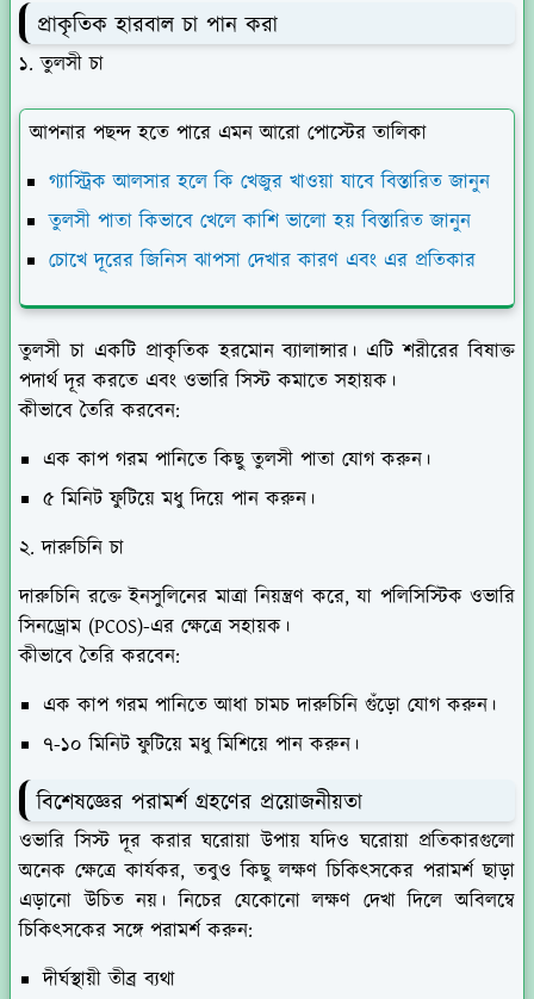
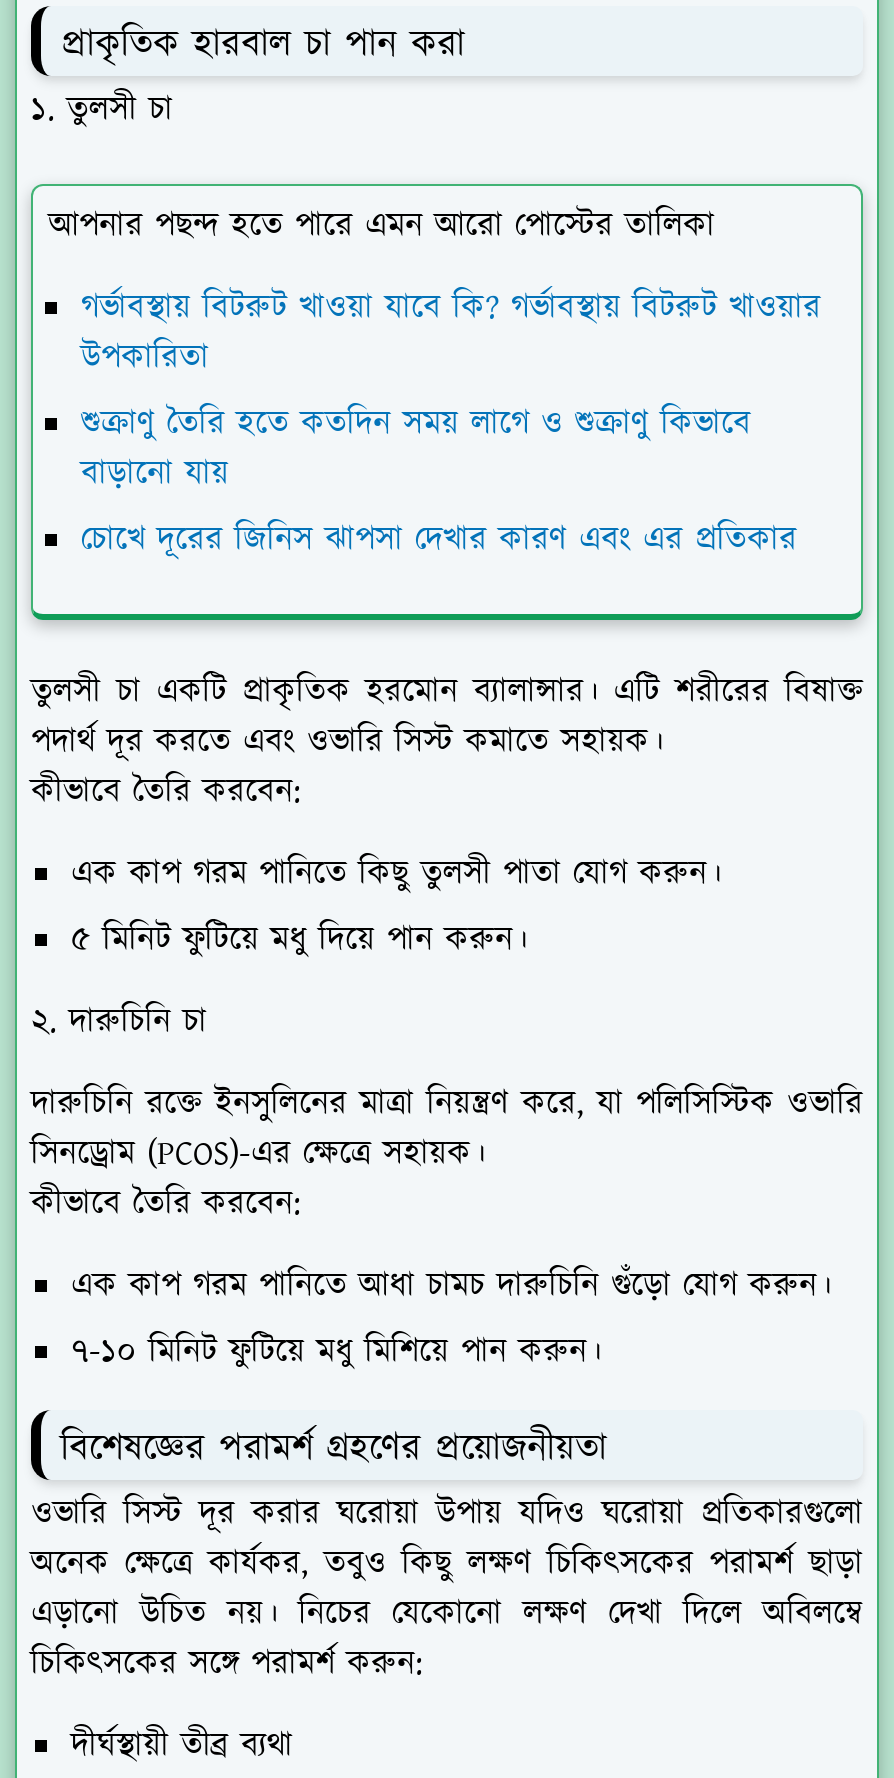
- গ্যাস্ট্রিক আলসার হলে কি খেজুর খাওয়া যাবে বিস্তারিত জানুন
- তুলসী পাতা কিভাবে খেলে কাশি ভালো হয় বিস্তারিত জানুন
+ গর্ভাবস্থায় বিটরুট খাওয়া যাবে কি? গর্ভাবস্থায় বিটরুট খাওয়ার
+ উপকারিতা
+ শুক্রাণু তৈরি হতে কতদিন সময় লাগে ও শুক্রাণু কিভাবে
+ বাড়ানো যায়
